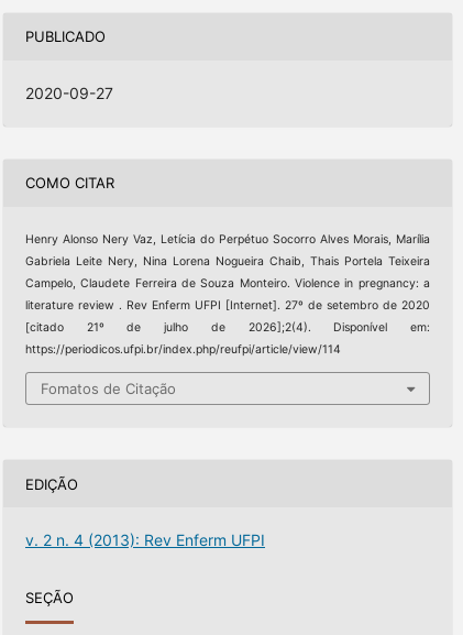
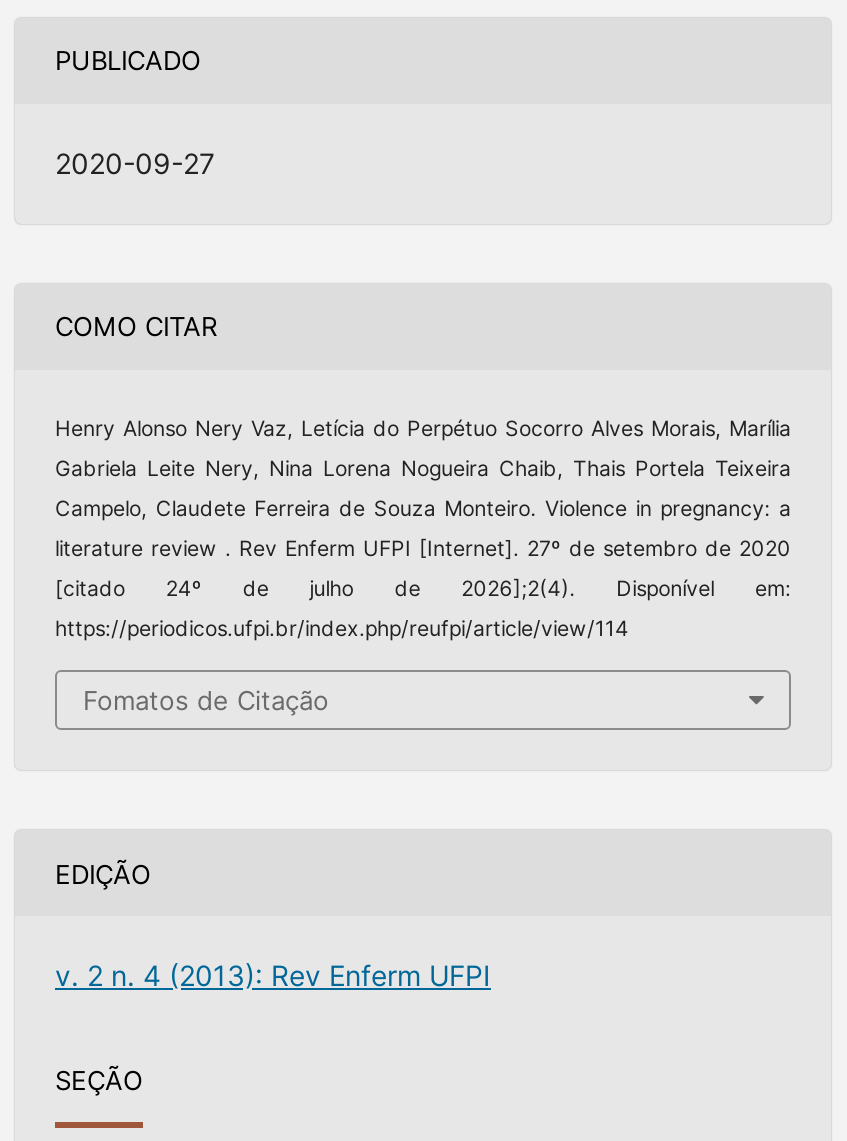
- [citado 21º de julho de 2026];2(4). Disponível em:
+ [citado 24º de julho de 2026];2(4). Disponível em:
